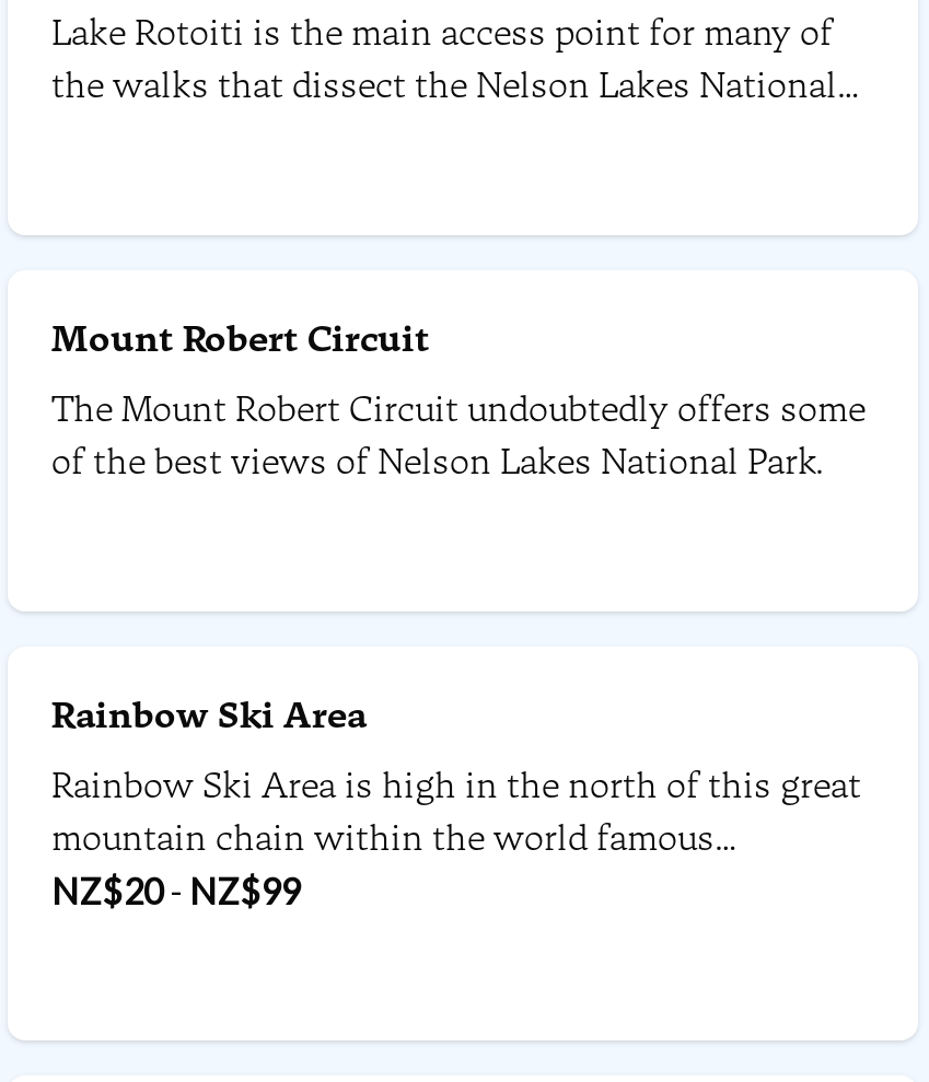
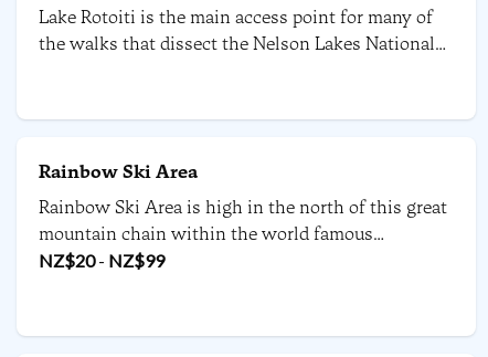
- Mount Robert Circuit
- The Mount Robert Circuit undoubtedly offers some
- of the best views of Nelson Lakes National Park.
